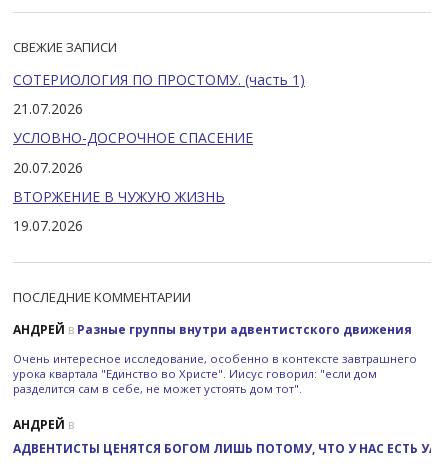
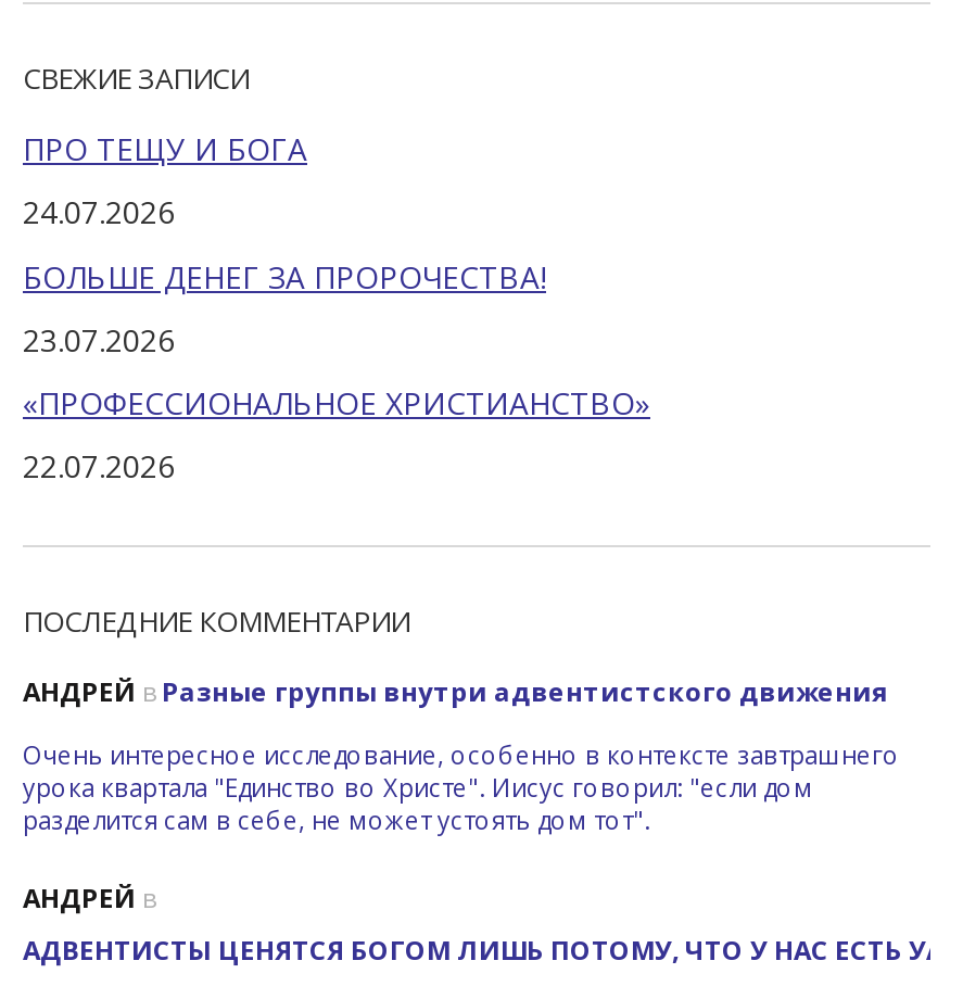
- СОТЕРИОЛОГИЯ ПО ПРОСТОМУ. (часть 1)
+ ПРО ТЕЩУ И БОГА

- 21.07.2026
+ 24.07.2026

- УСЛОВНО-ДОСРОЧНОЕ СПАСЕНИЕ
+ БОЛЬШЕ ДЕНЕГ ЗА ПРОРОЧЕСТВА!

- 20.07.2026
+ 23.07.2026

- ВТОРЖЕНИЕ В ЧУЖУЮ ЖИЗНЬ
+ «ПРОФЕССИОНАЛЬНОЕ ХРИСТИАНСТВО»

- 19.07.2026
+ 22.07.2026
